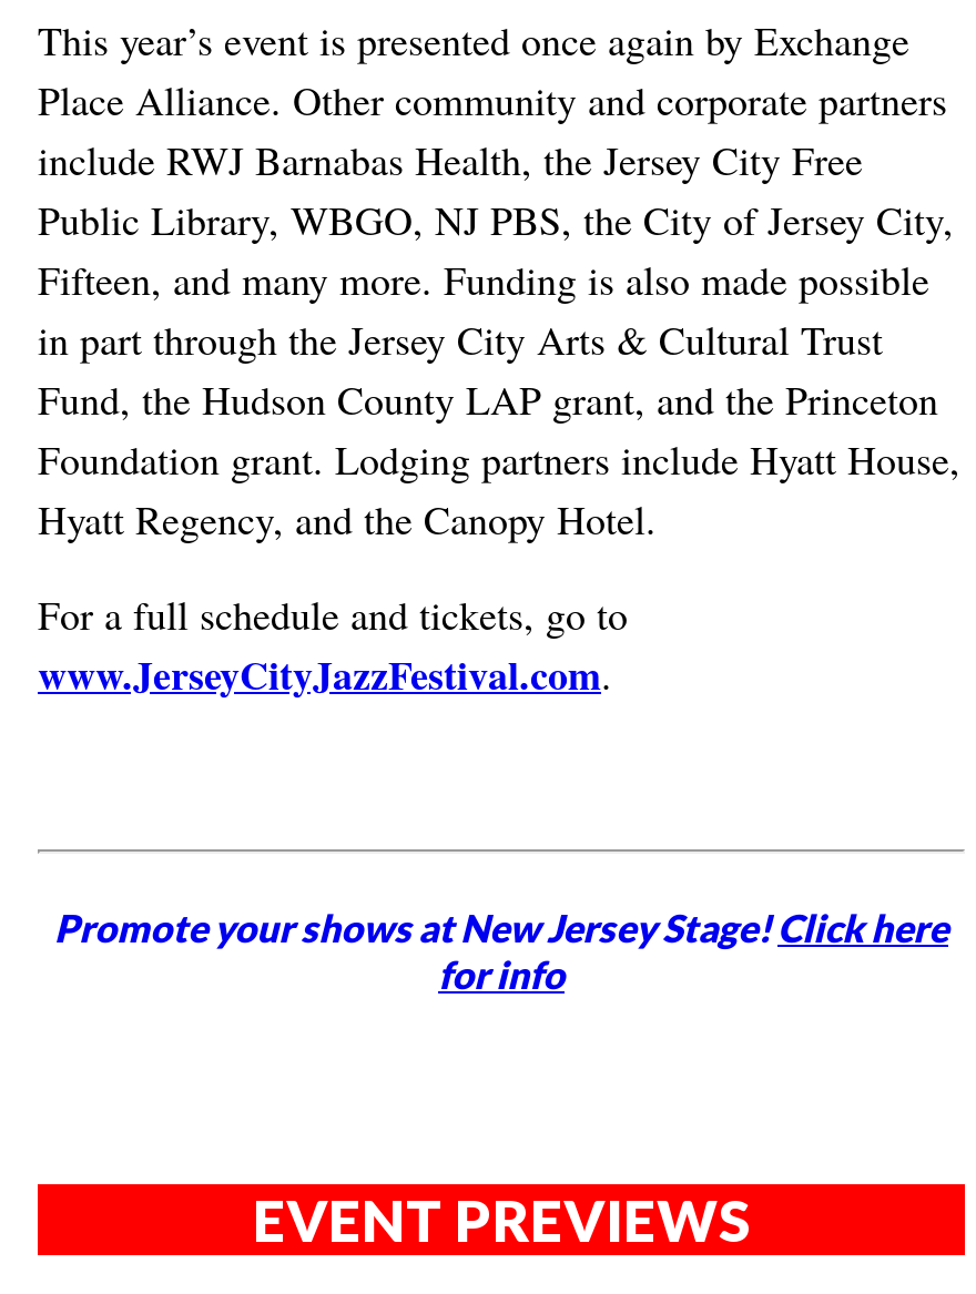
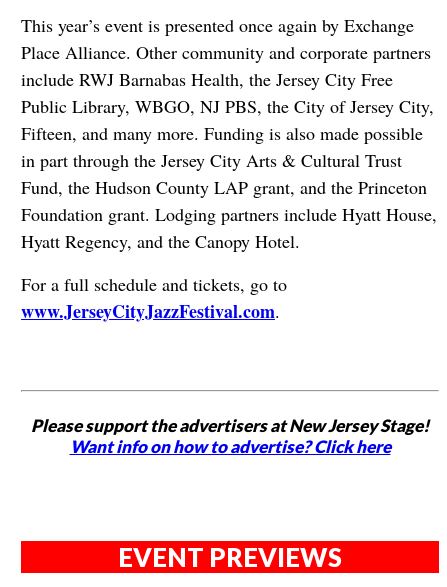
- Promote your shows at New Jersey Stage!Click here
- for info
+ Please support the advertisers at New Jersey Stage!
+ Want info on how to advertise? Click here
